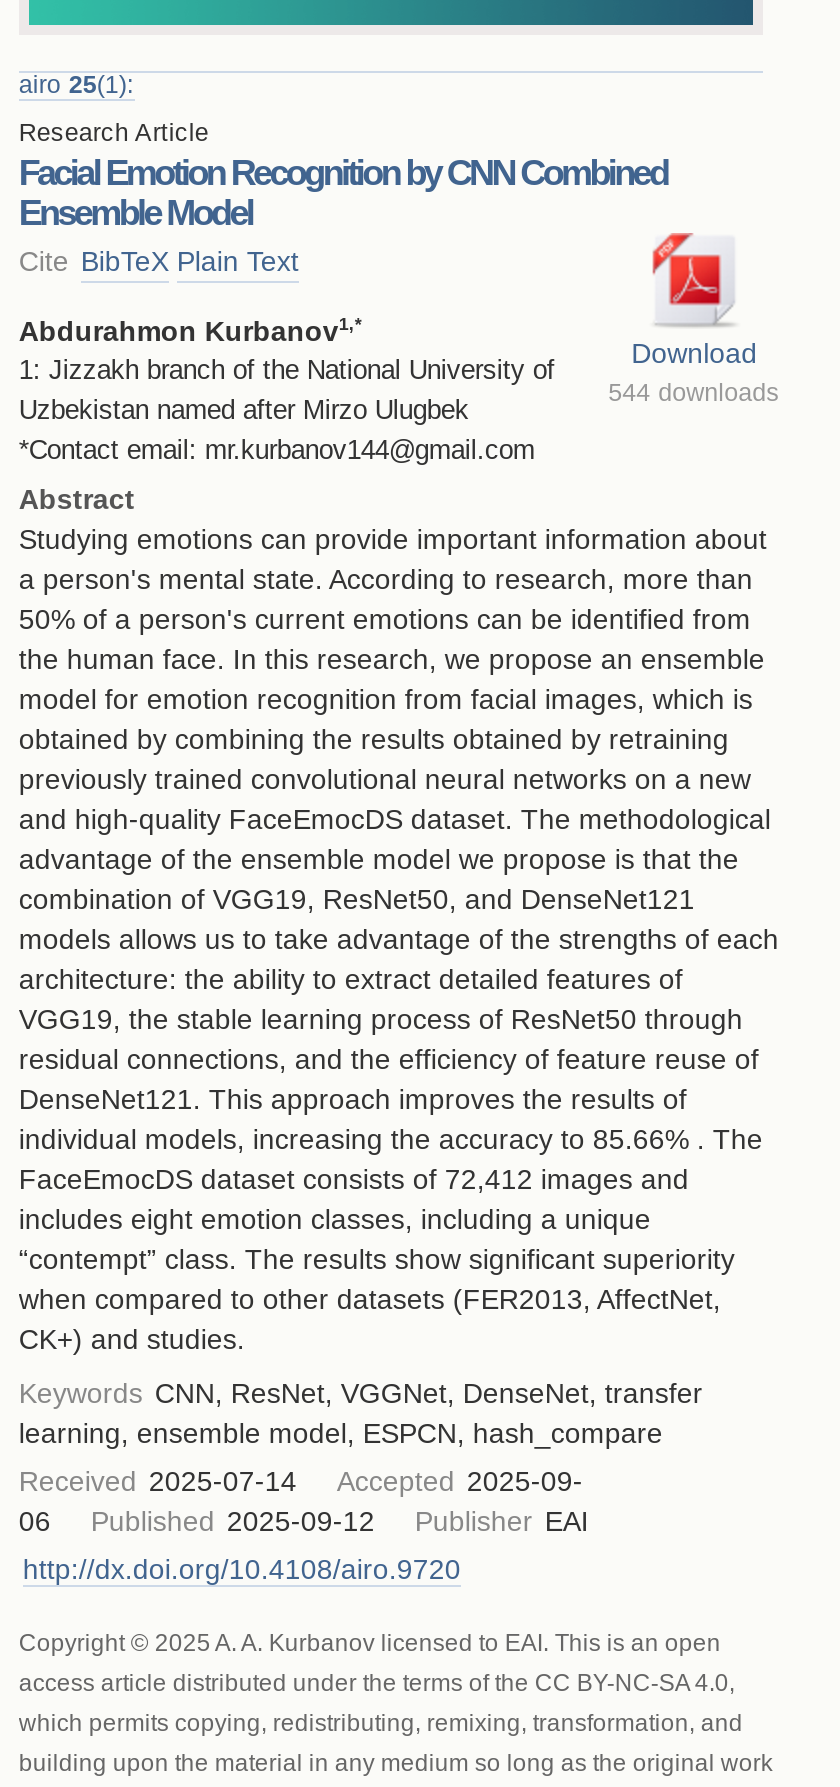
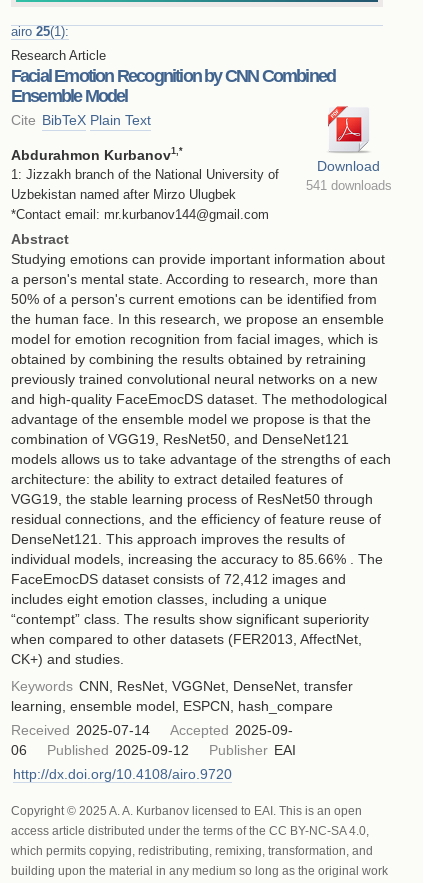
- 544 downloads
+ 541 downloads
